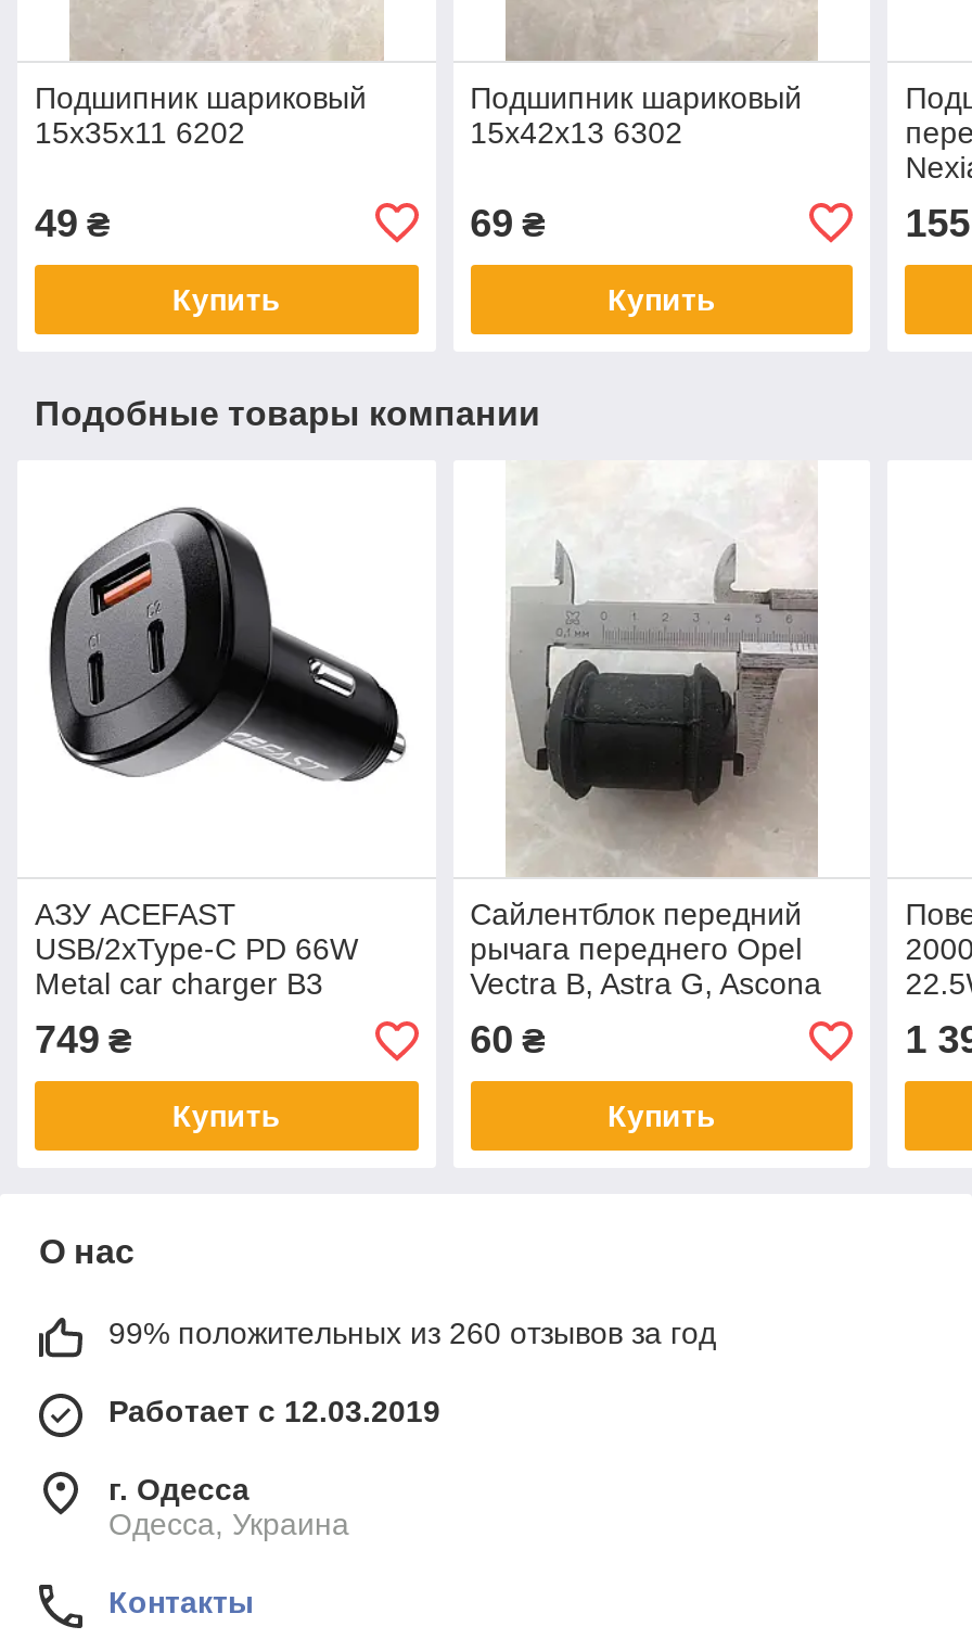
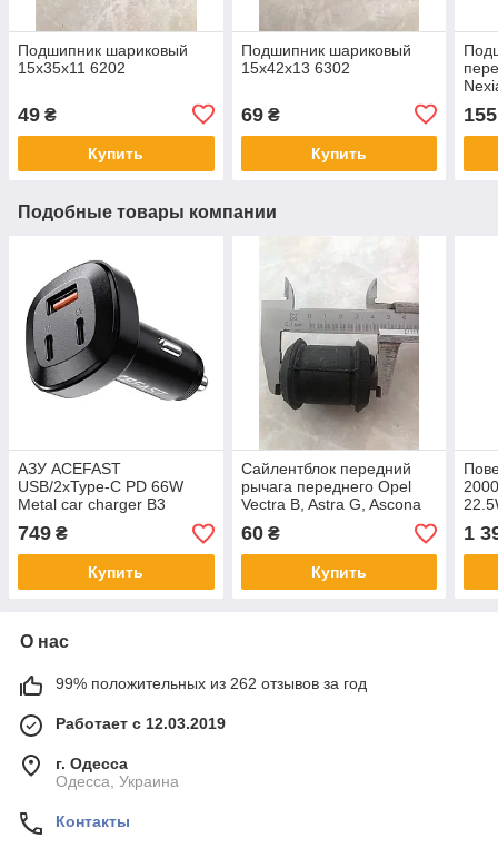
- 99% положительных из 260 отзывов за год
+ 99% положительных из 262 отзывов за год
